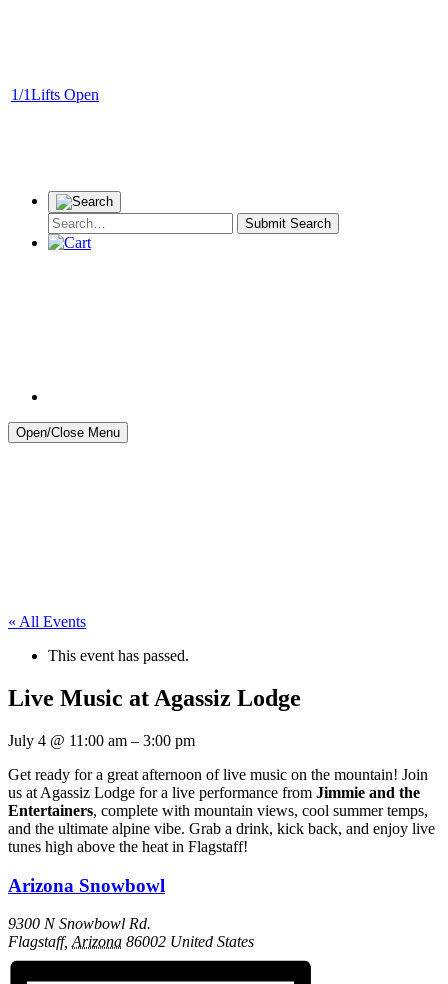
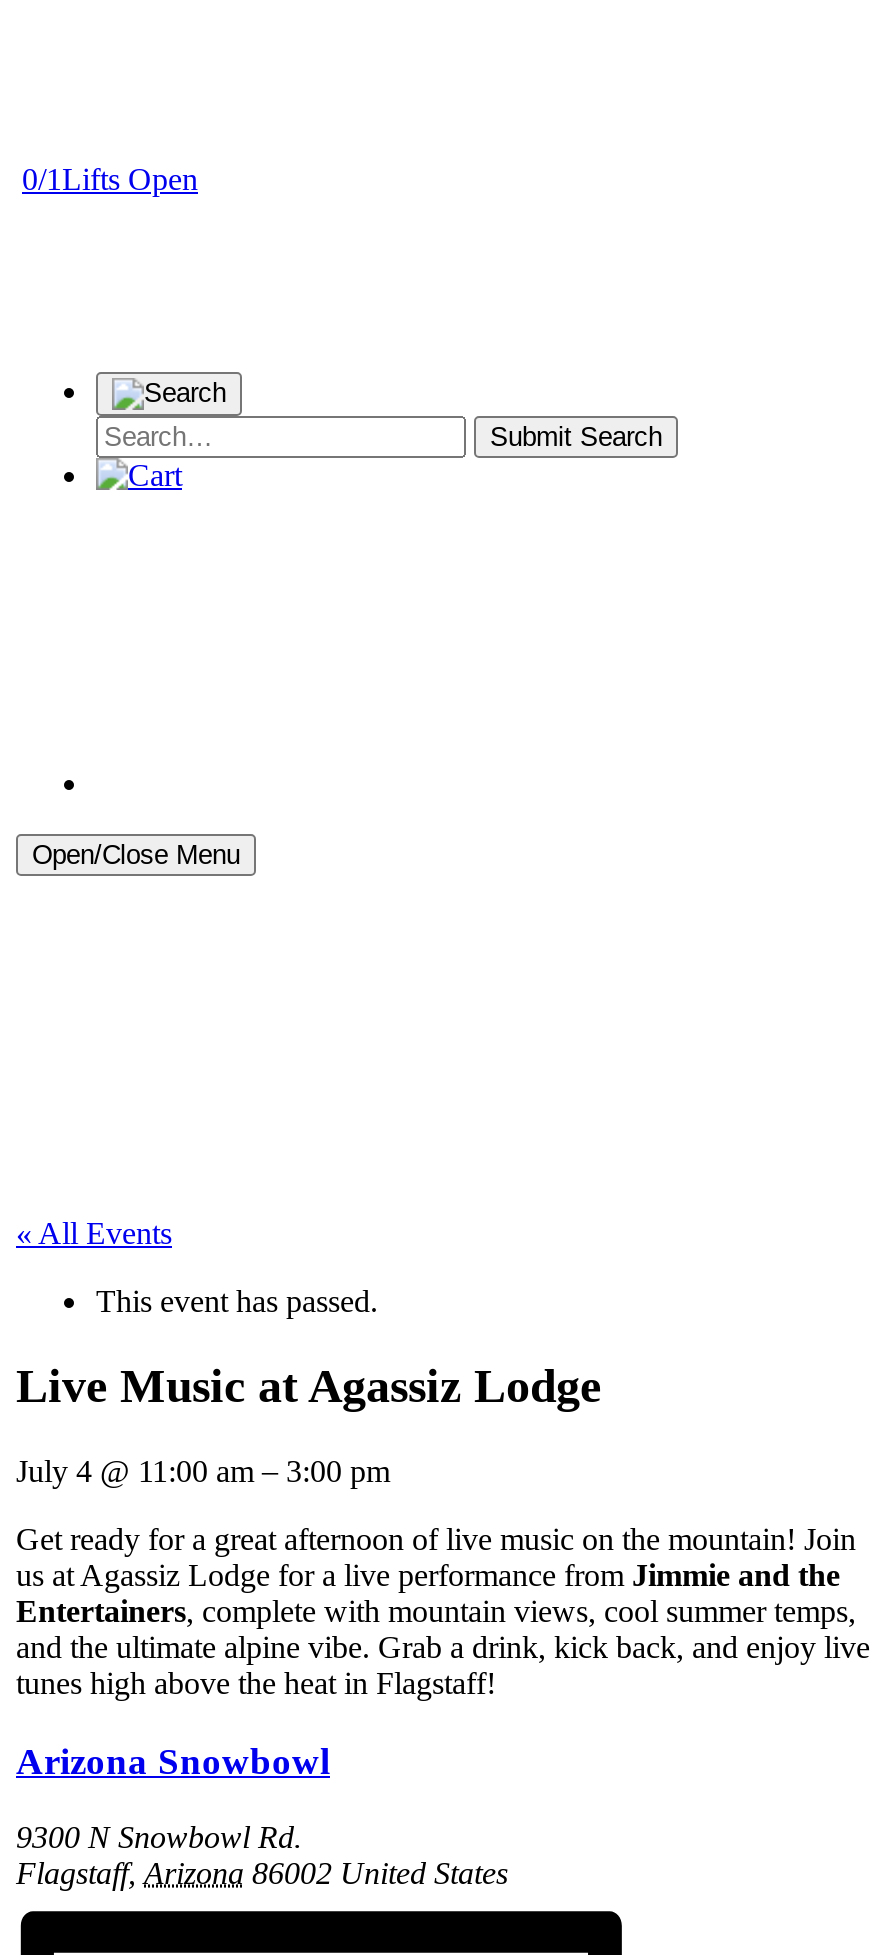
- 1/1 Lifts Open
+ 0/1 Lifts Open
